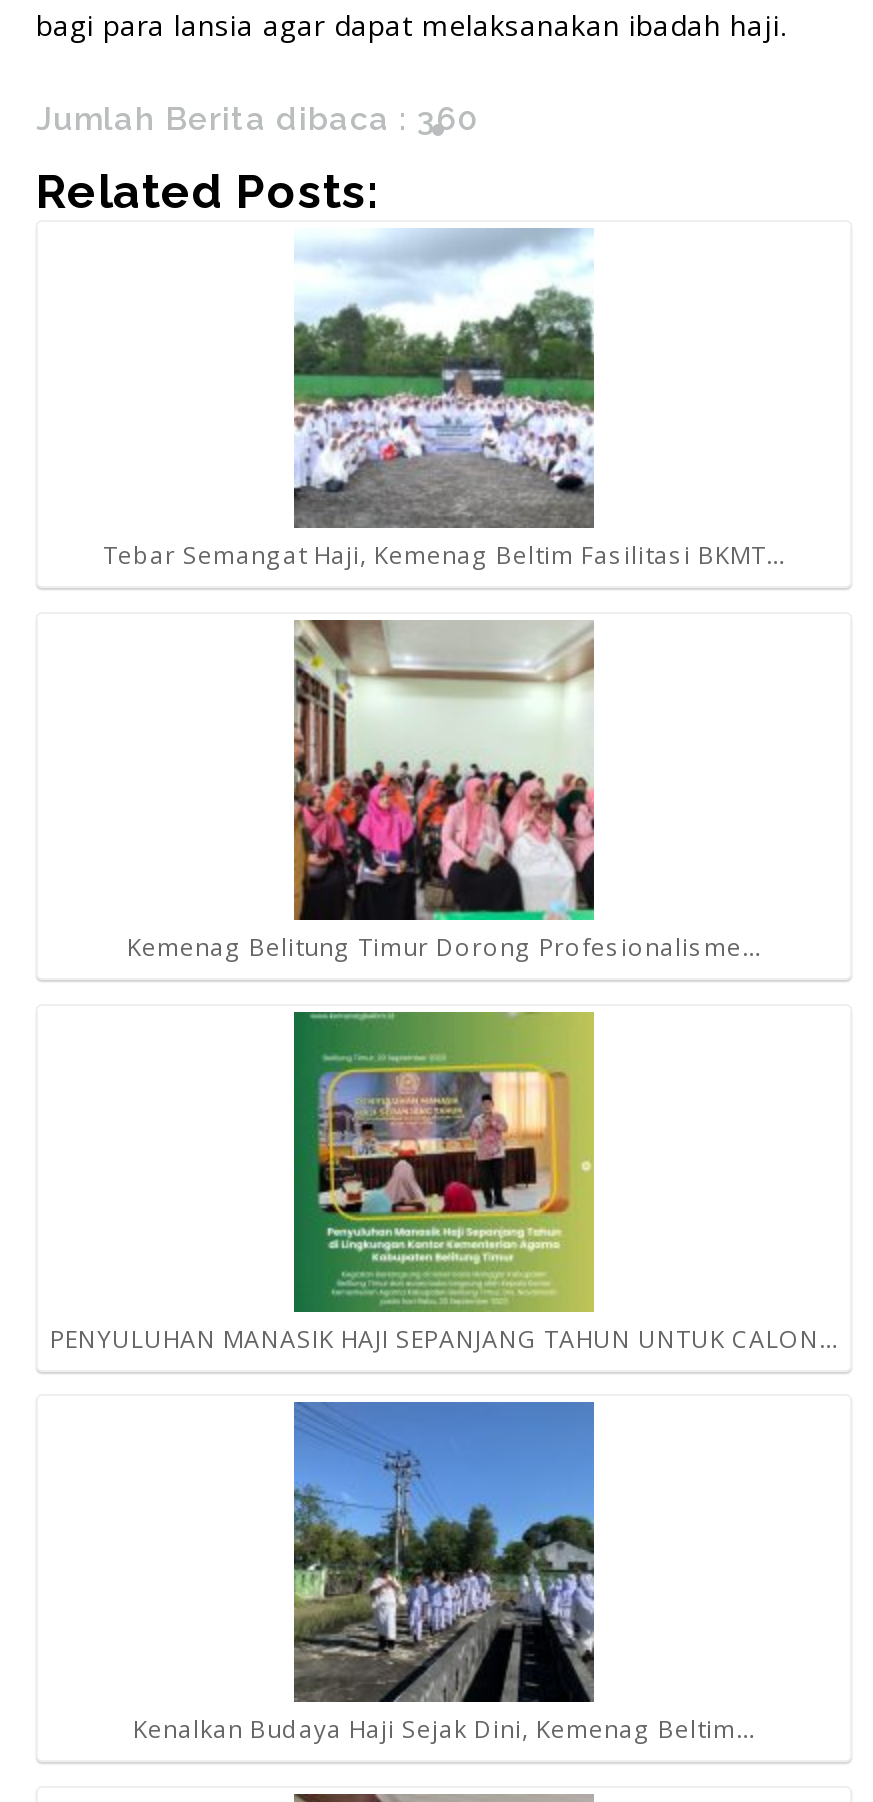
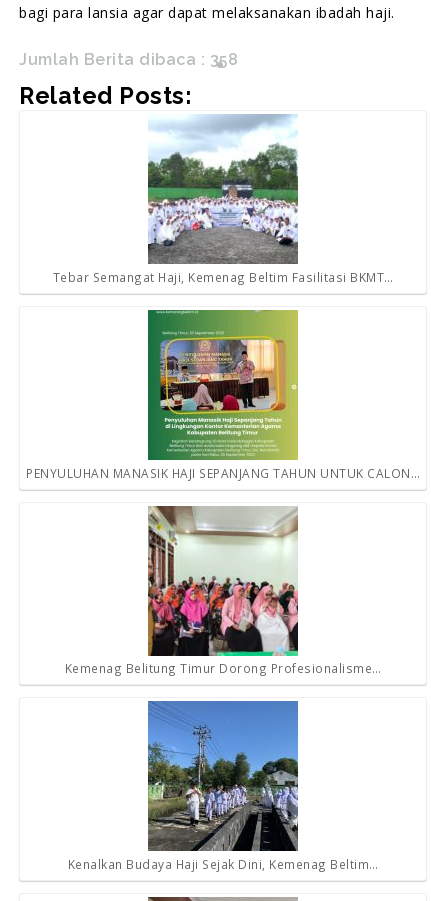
- Jumlah Berita dibaca : 360
+ Jumlah Berita dibaca : 358

moved down: [image] | Kemenag Belitung Timur Dorong Profesionalisme…

moved up: [image] | PENYULUHAN MANASIK HAJI SEPANJANG TAHUN UNTUK CALON…
